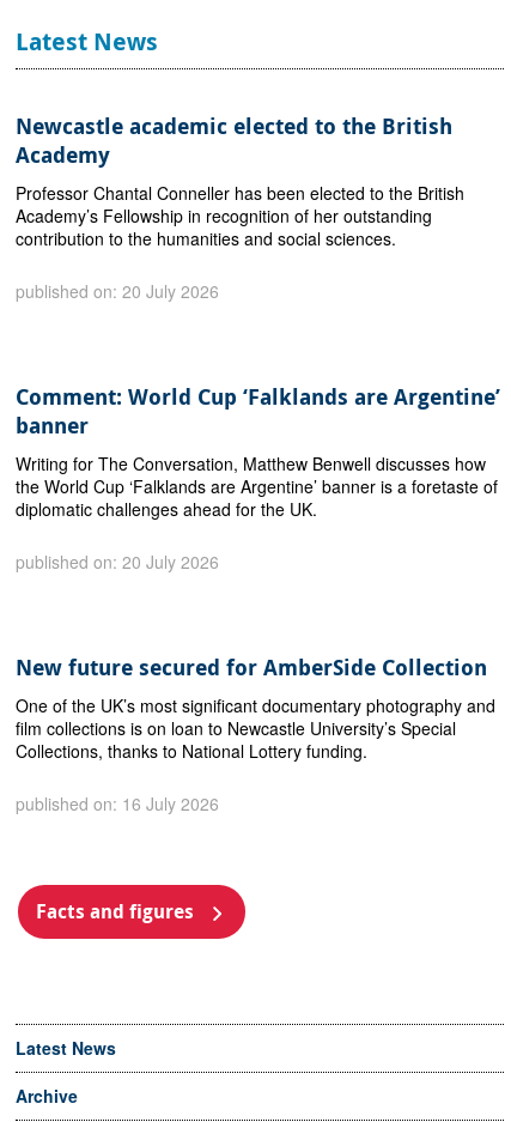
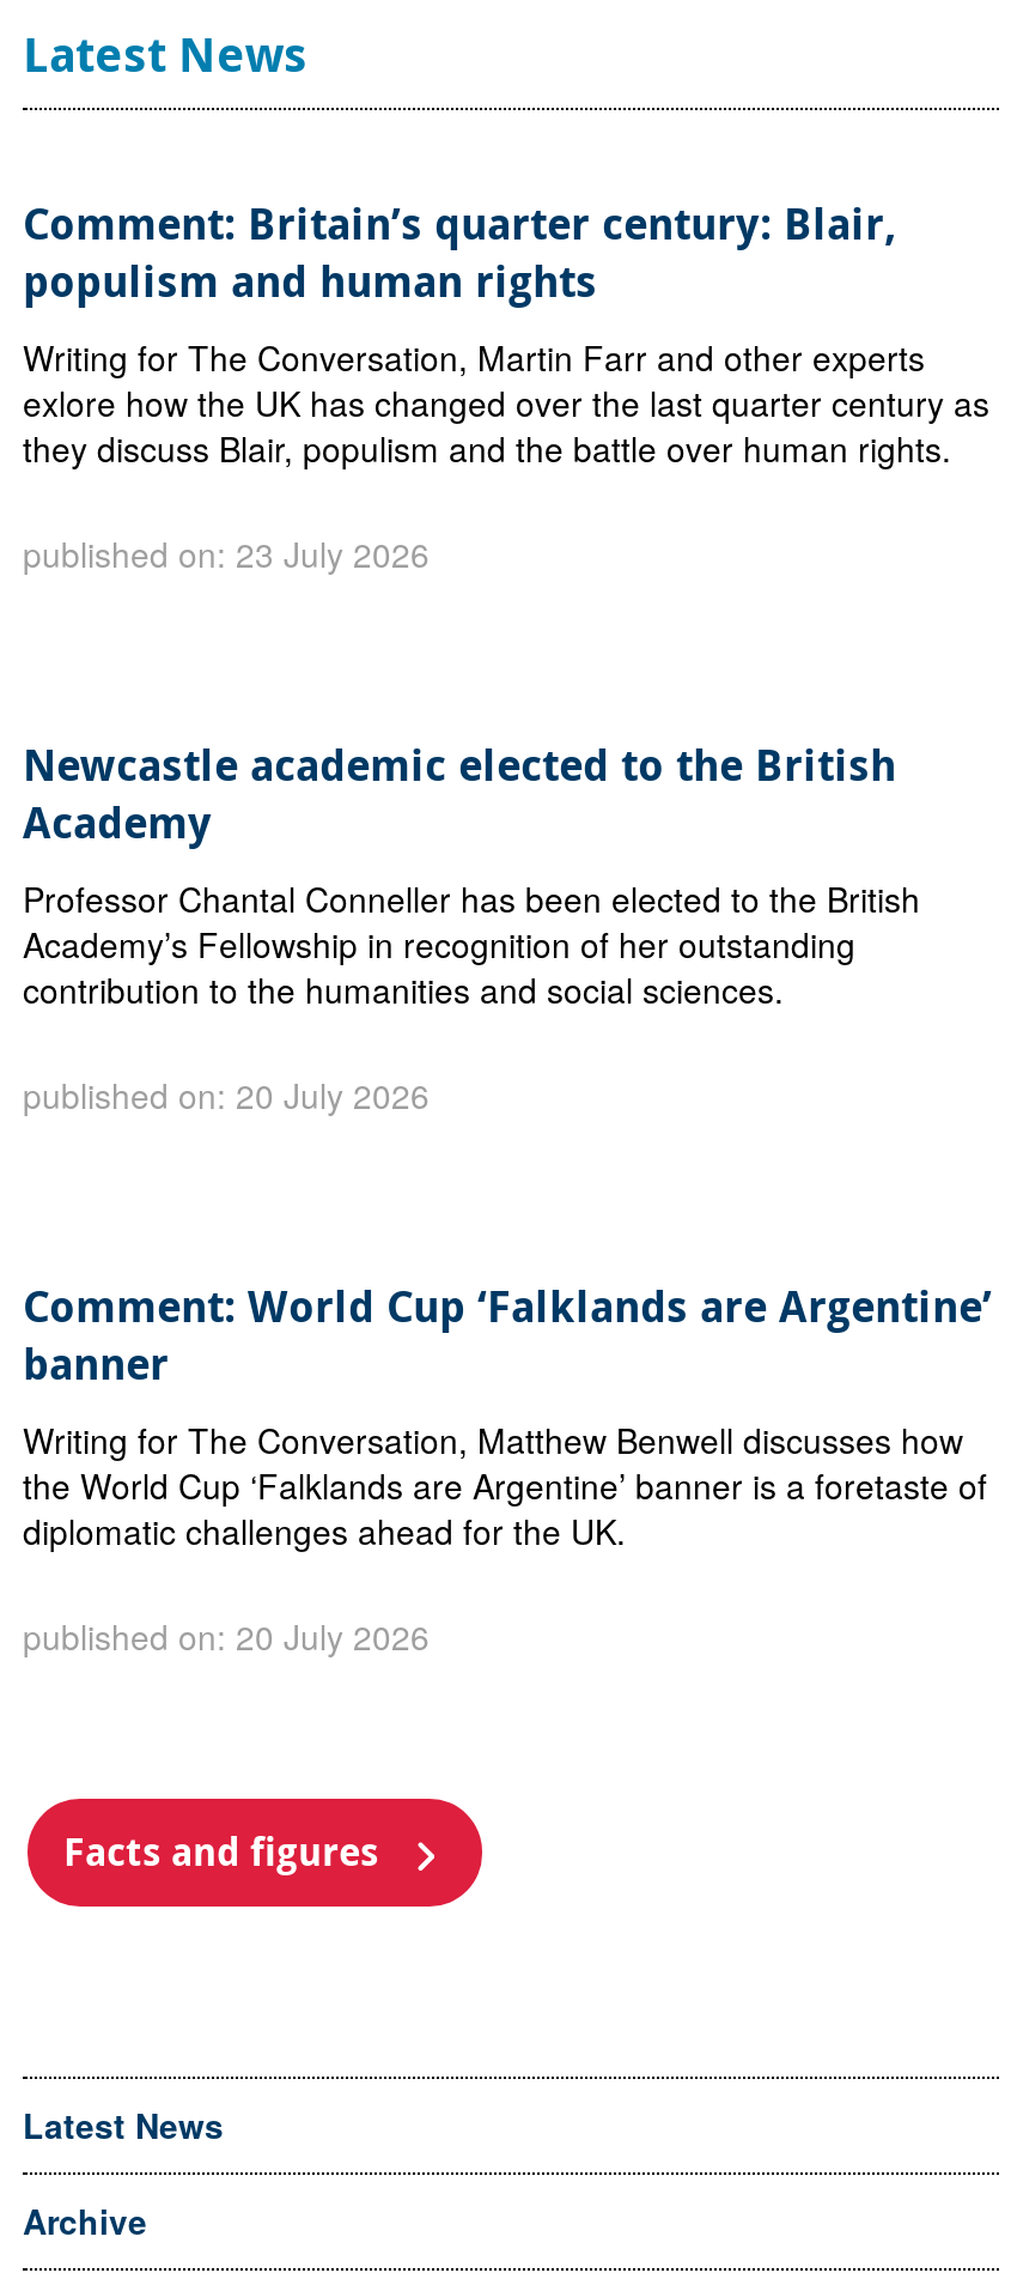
+ Comment: Britain’s quarter century: Blair,
+ populism and human rights
+ Writing for The Conversation, Martin Farr and other experts
+ exlore how the UK has changed over the last quarter century as
+ they discuss Blair, populism and the battle over human rights.
+ published on: 23 July 2026

moved down: Newcastle academic elected to the British | Academy | Professor Chantal Conneller has been elected to the British | ... | diplomatic challenges ahead for the UK. | published on: 20 July 2026

- New future secured for AmberSide Collection
- One of the UK’s most significant documentary photography and
- film collections is on loan to Newcastle University’s Special
- Collections, thanks to National Lottery funding.
- published on: 16 July 2026
